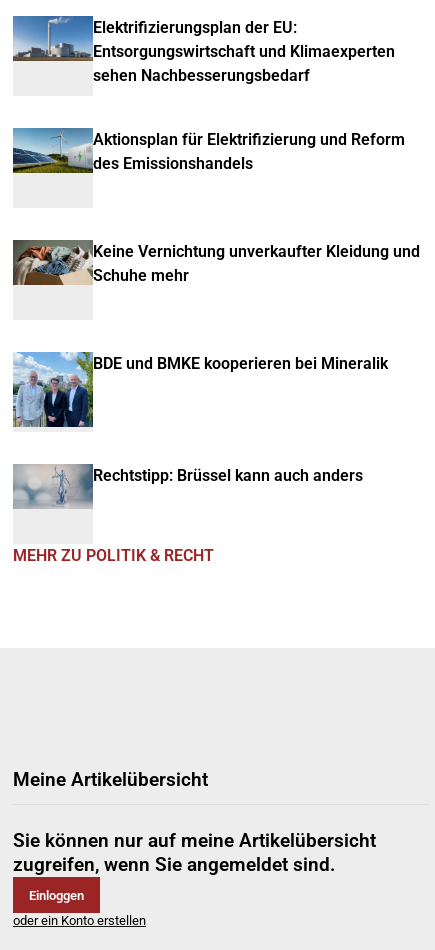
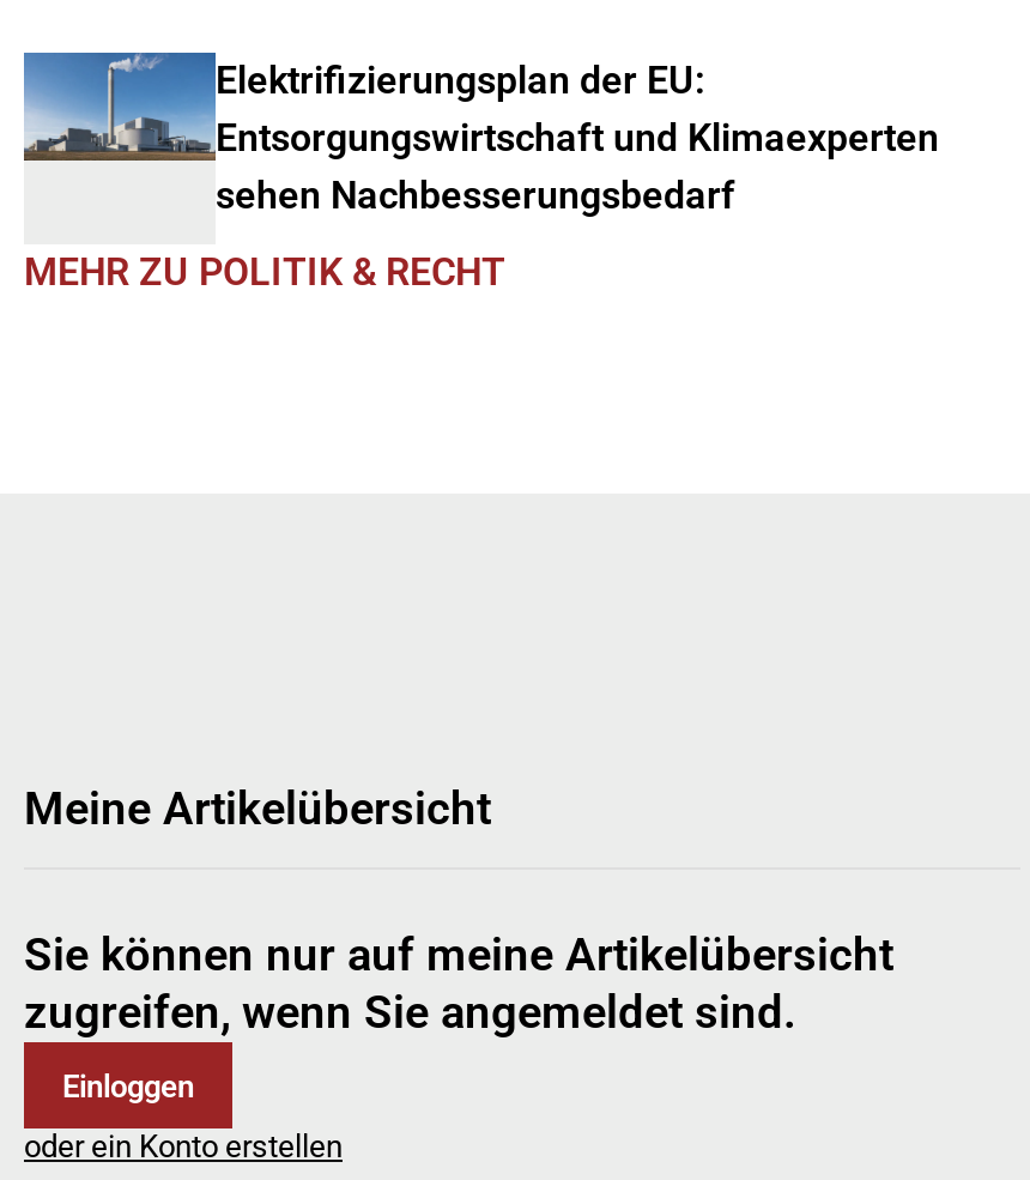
- [image]
- Aktionsplan für Elektrifizierung und Reform
- des Emissionshandels

- [image]
- Keine Vernichtung unverkaufter Kleidung und
- Schuhe mehr

- [image]
- BDE und BMKE kooperieren bei Mineralik

- [image]
- Rechtstipp: Brüssel kann auch anders
